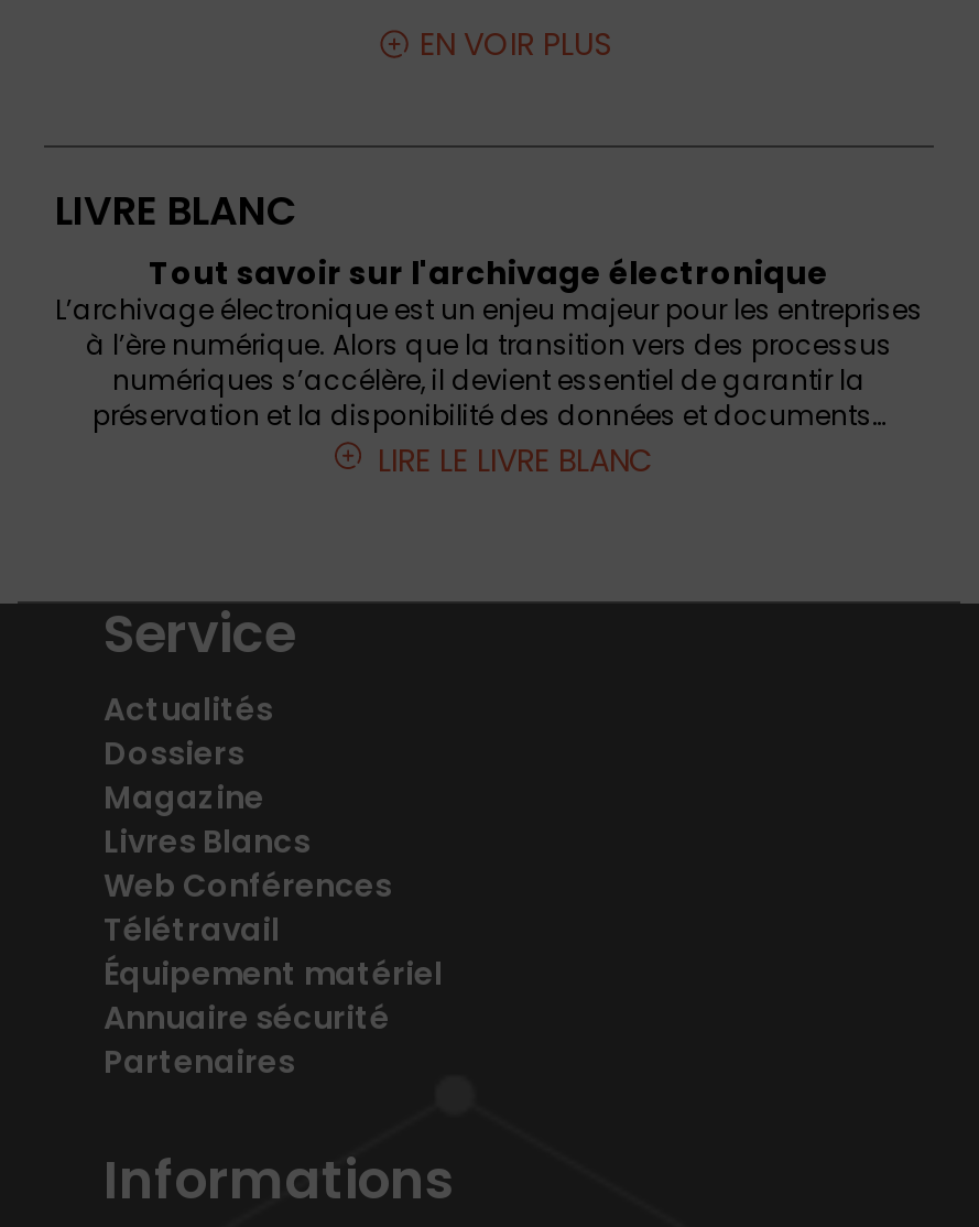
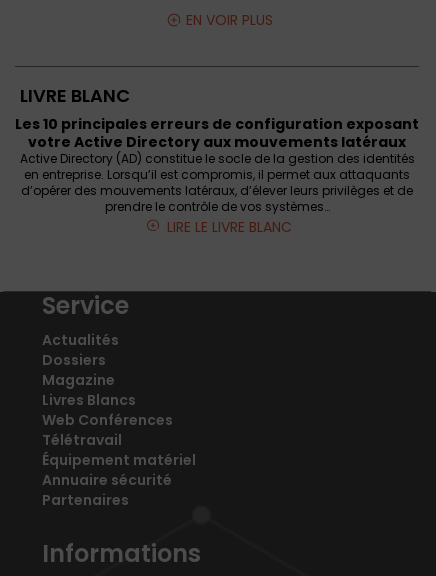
- Tout savoir sur l'archivage électronique
- L’archivage électronique est un enjeu majeur pour les entreprises
- à l’ère numérique. Alors que la transition vers des processus
- numériques s’accélère, il devient essentiel de garantir la
- préservation et la disponibilité des données et documents…
+ Les 10 principales erreurs de configuration exposant
+ votre Active Directory aux mouvements latéraux
+ Active Directory (AD) constitue le socle de la gestion des identités
+ en entreprise. Lorsqu’il est compromis, il permet aux attaquants
+ d’opérer des mouvements latéraux, d’élever leurs privilèges et de
+ prendre le contrôle de vos systèmes…
